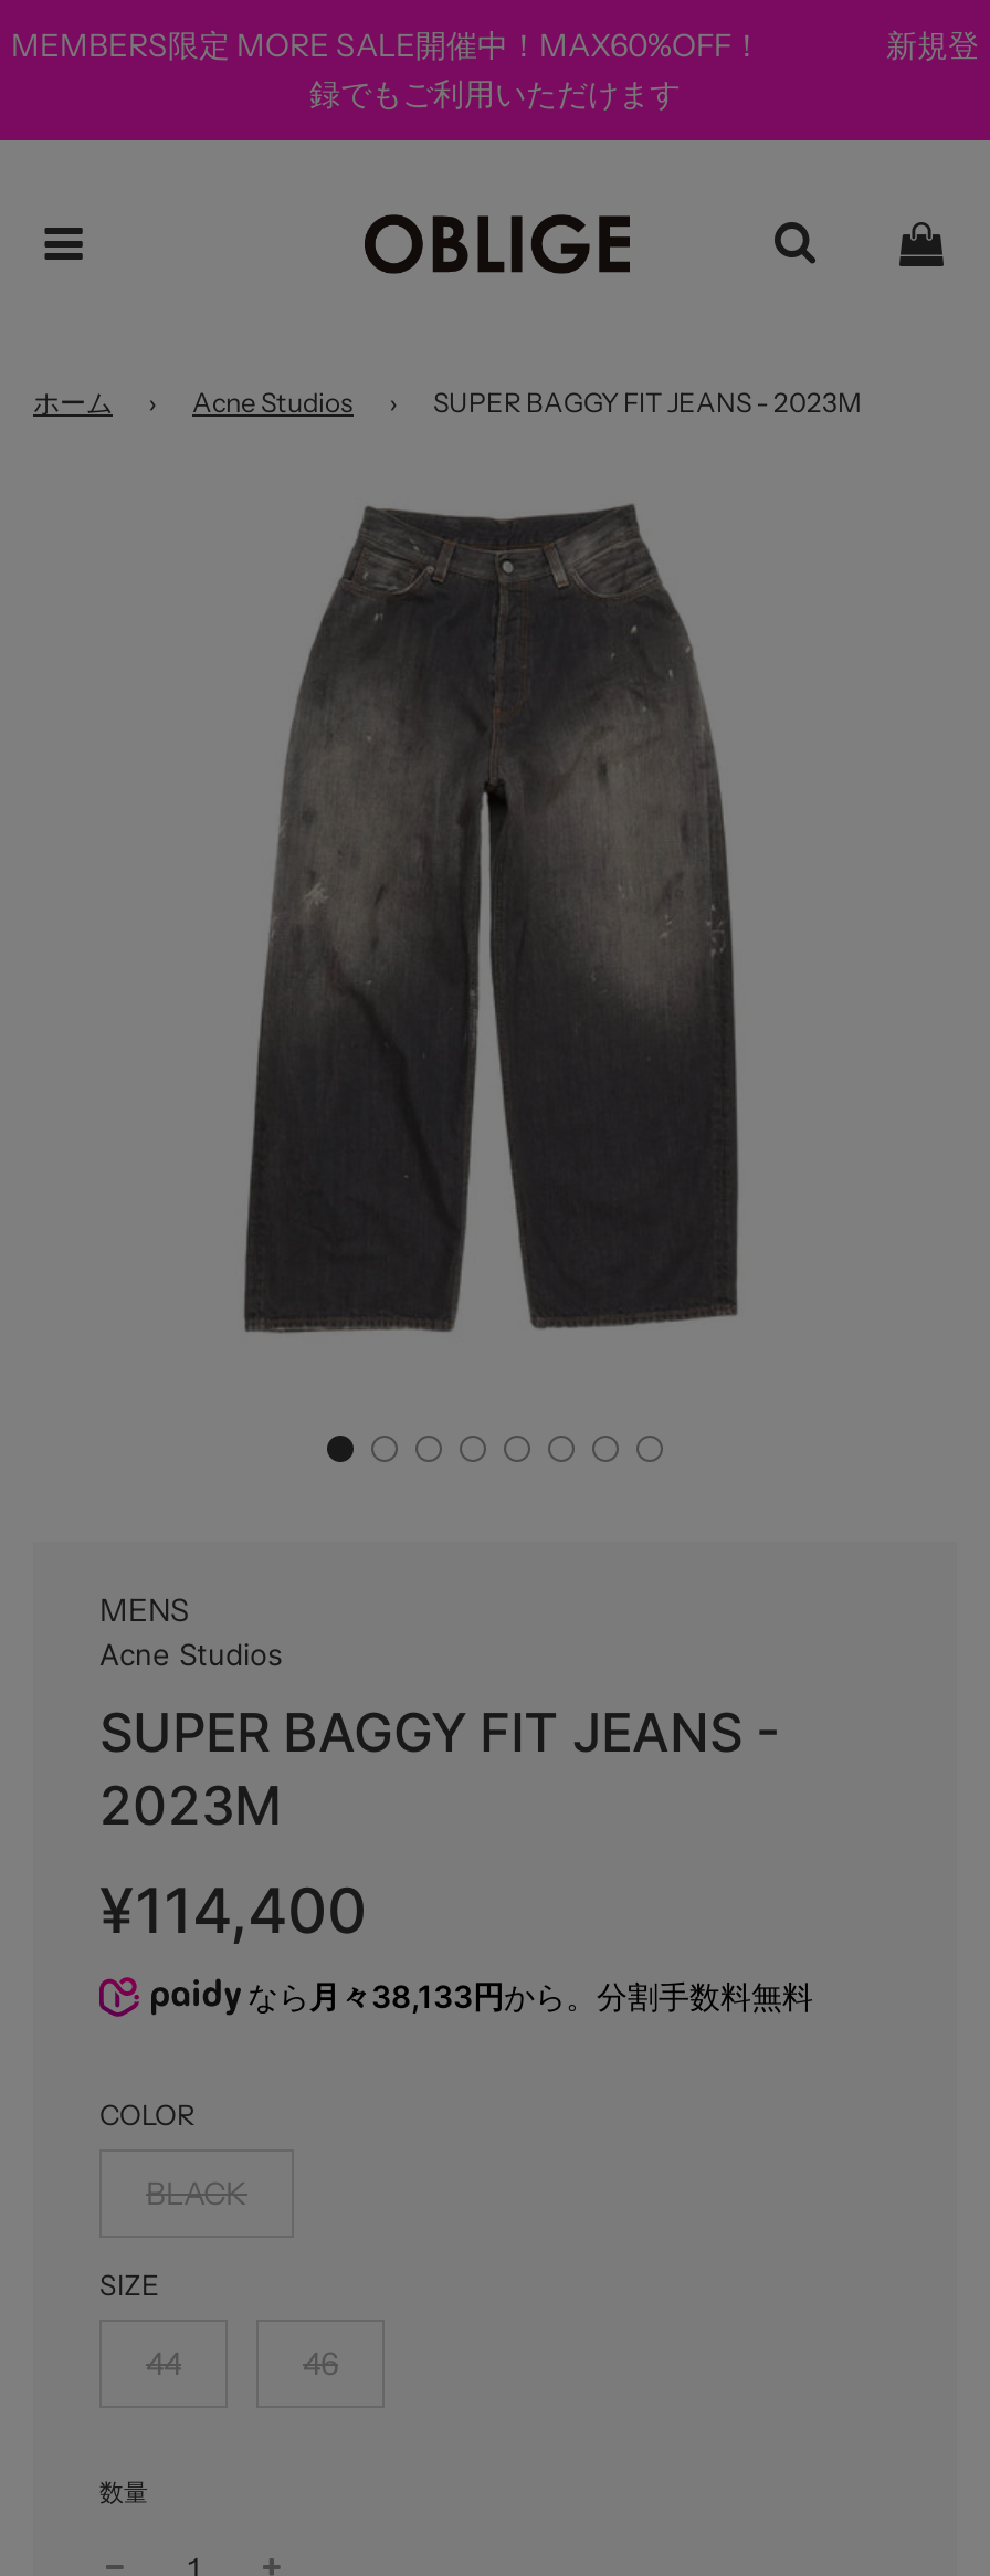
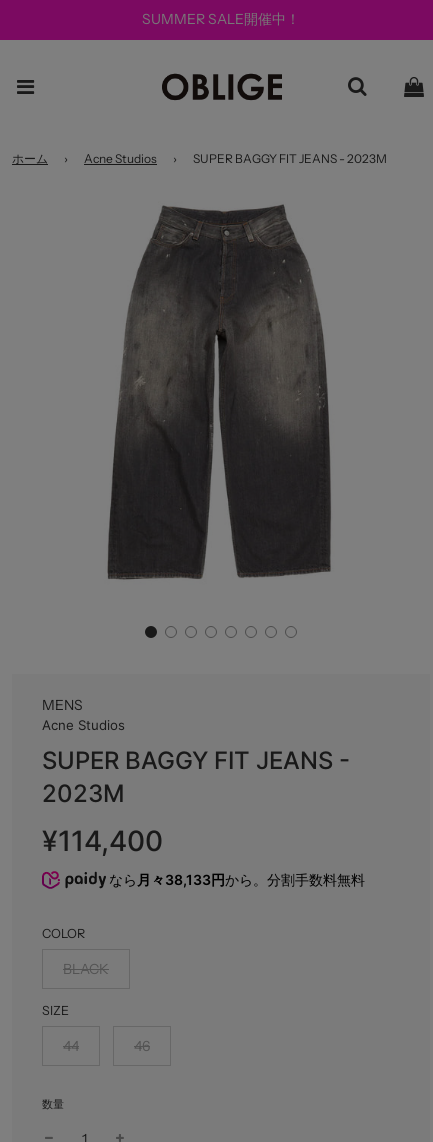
- MEMBERS限定 MORE SALE開催中！MAX60%OFF！ 新規登
- 録でもご利用いただけます
+ SUMMER SALE開催中！
